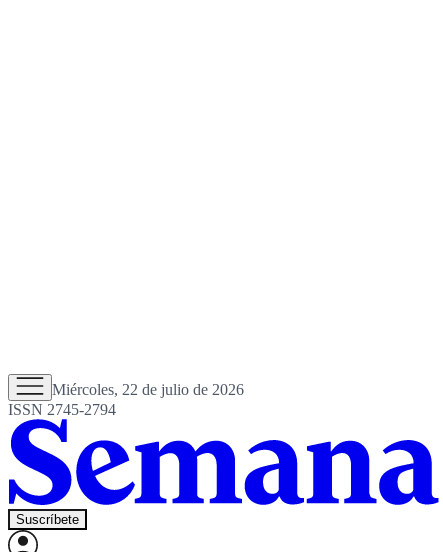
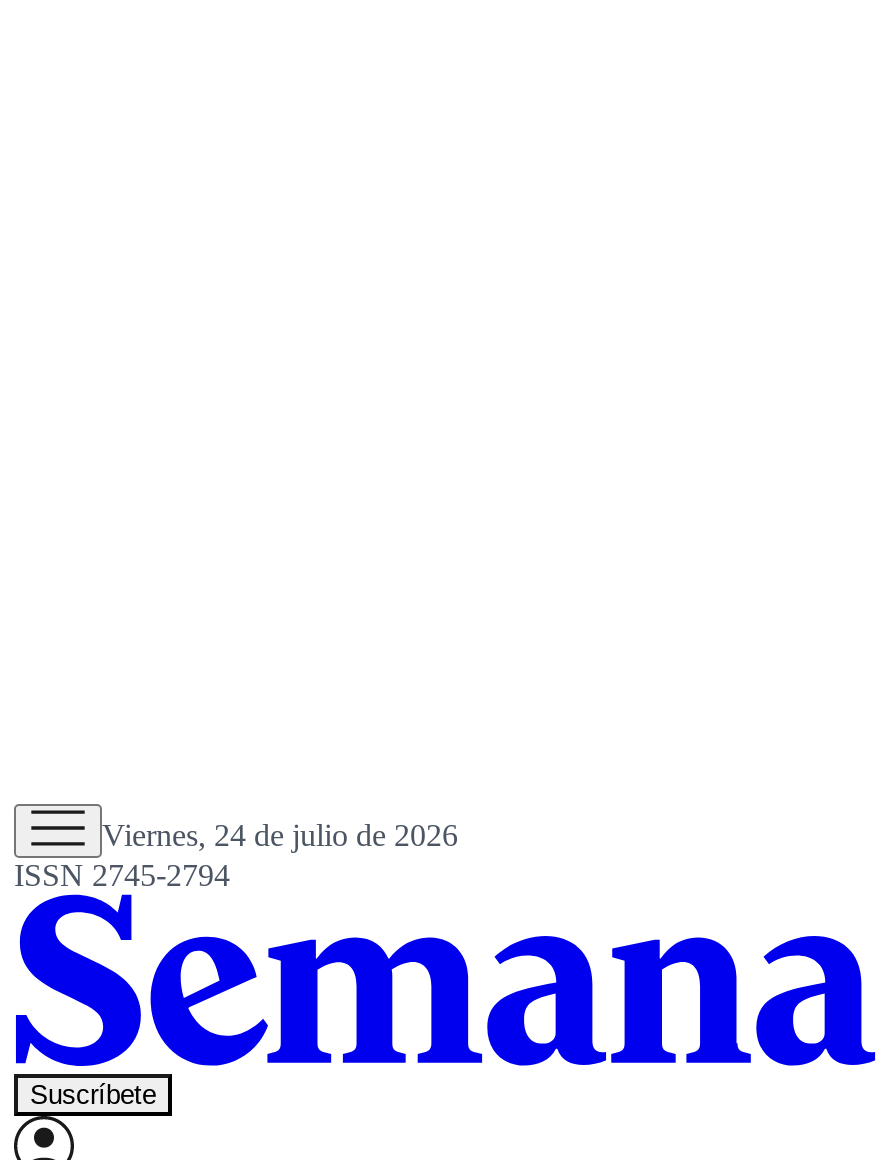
- Miércoles, 22 de julio de 2026
+ Viernes, 24 de julio de 2026
